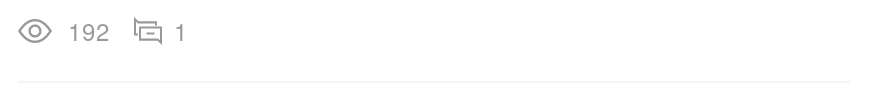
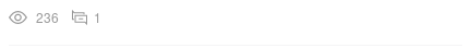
- 192 1
+ 236 1
